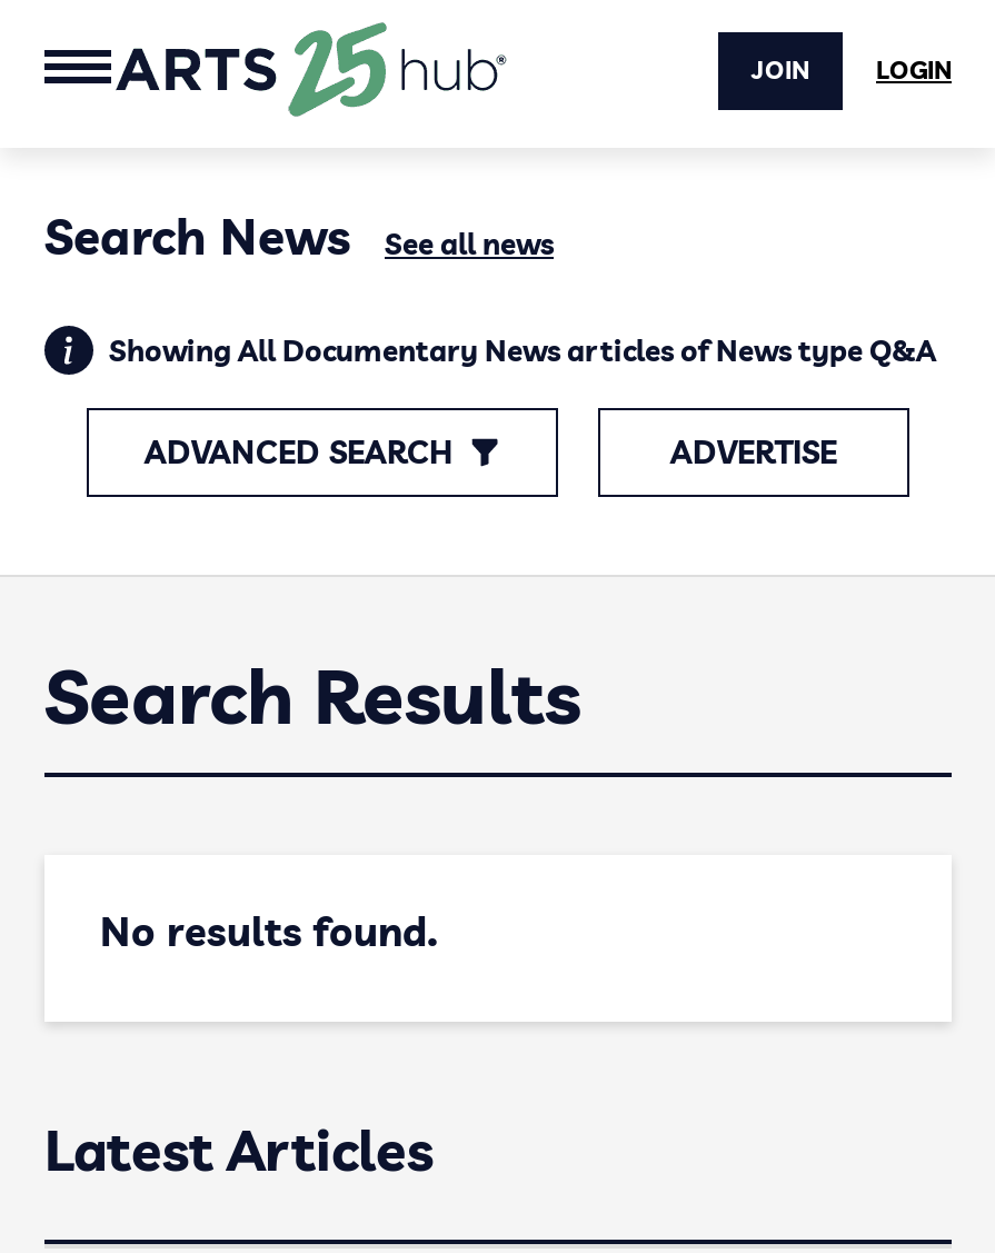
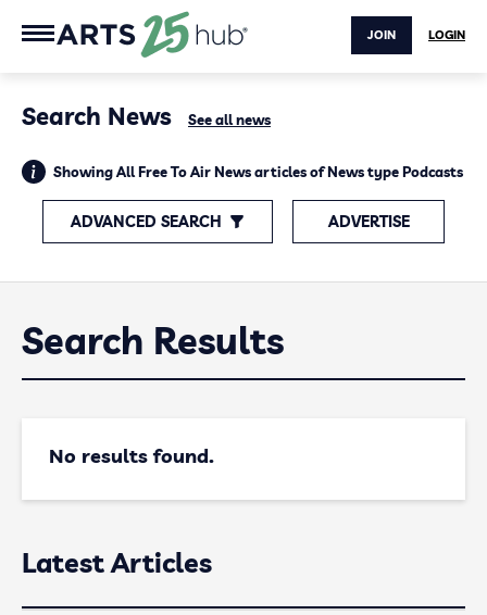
- Showing All Documentary News articles of News type Q&A
+ Showing All Free To Air News articles of News type Podcasts
